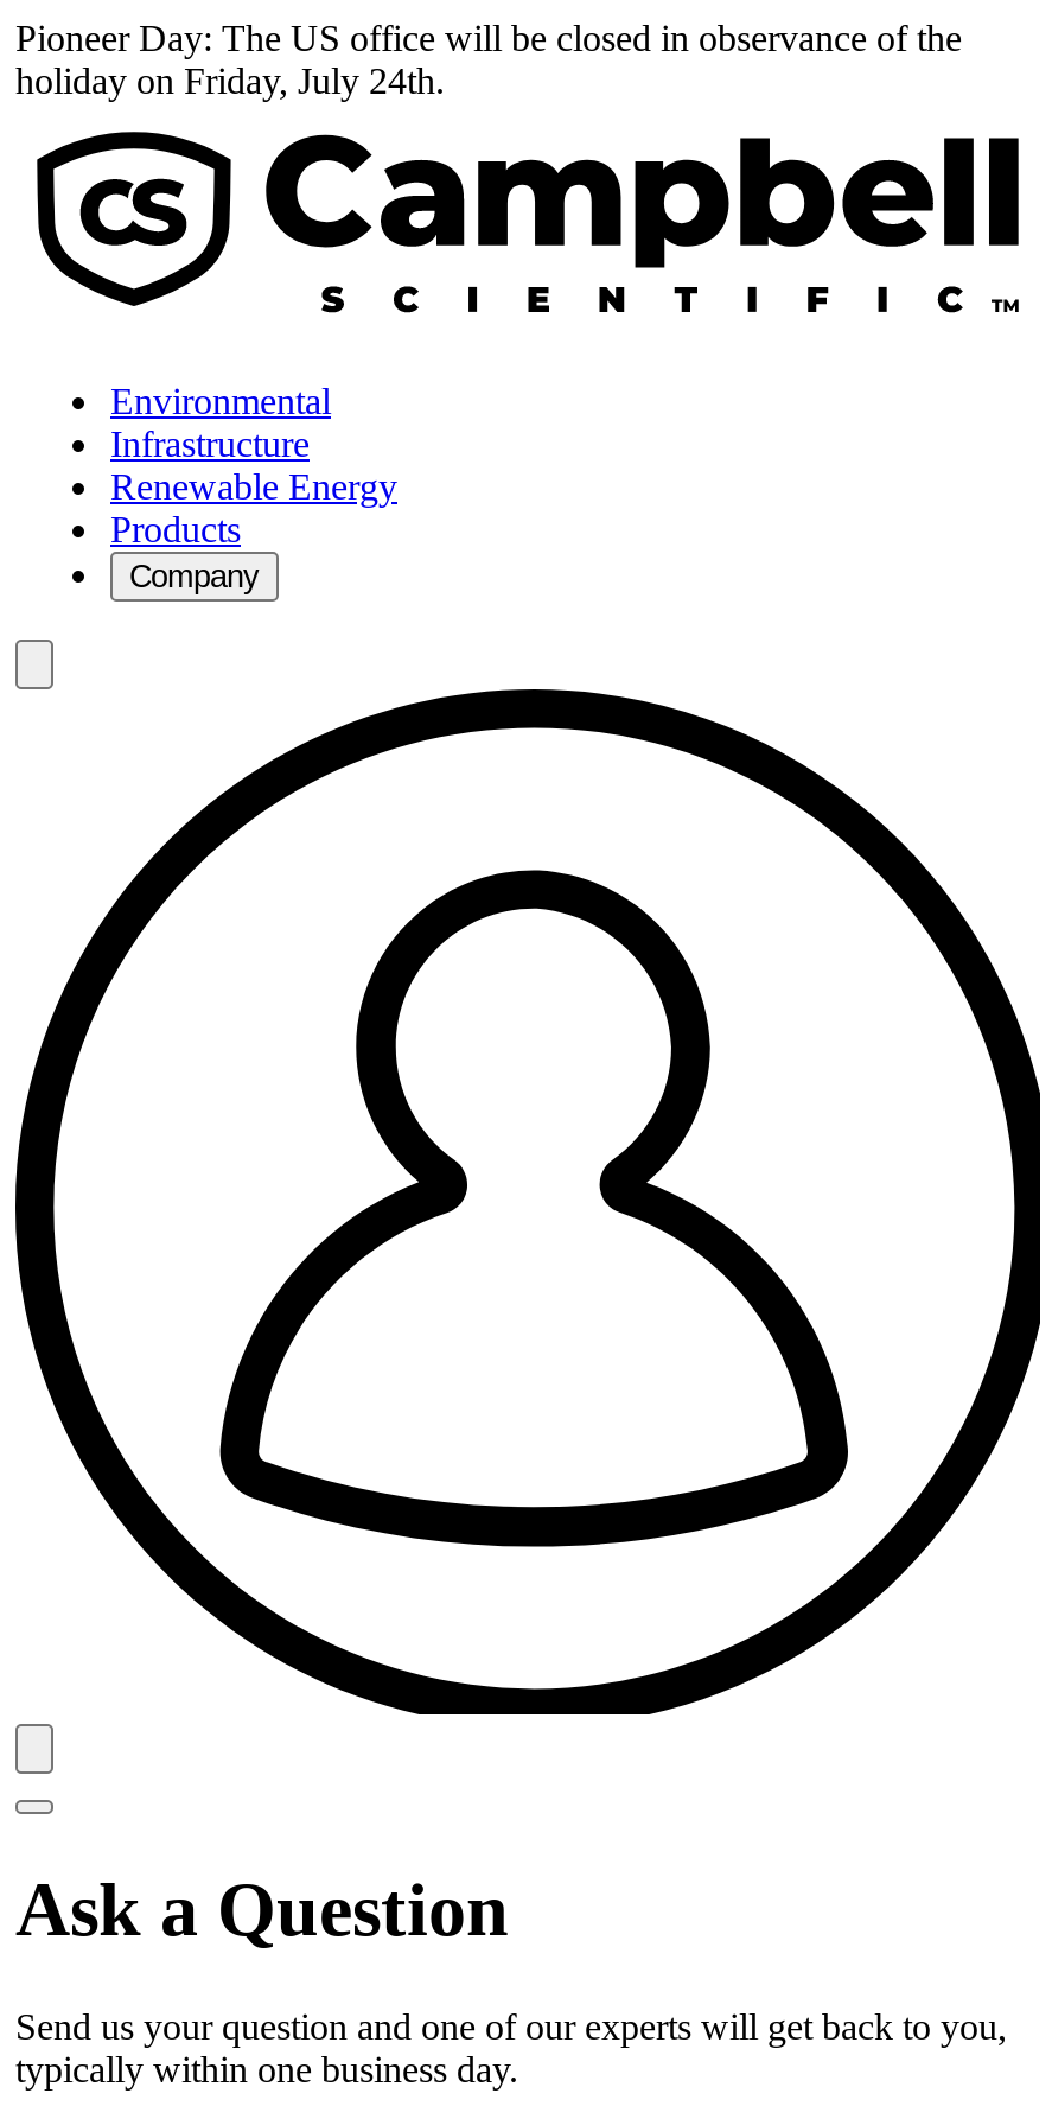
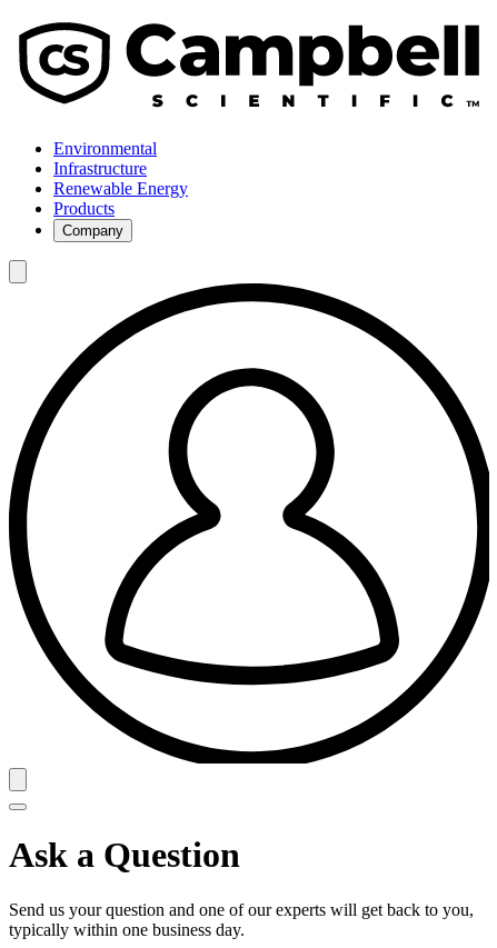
- Pioneer Day: The US office will be closed in observance of the
- holiday on Friday, July 24th.
